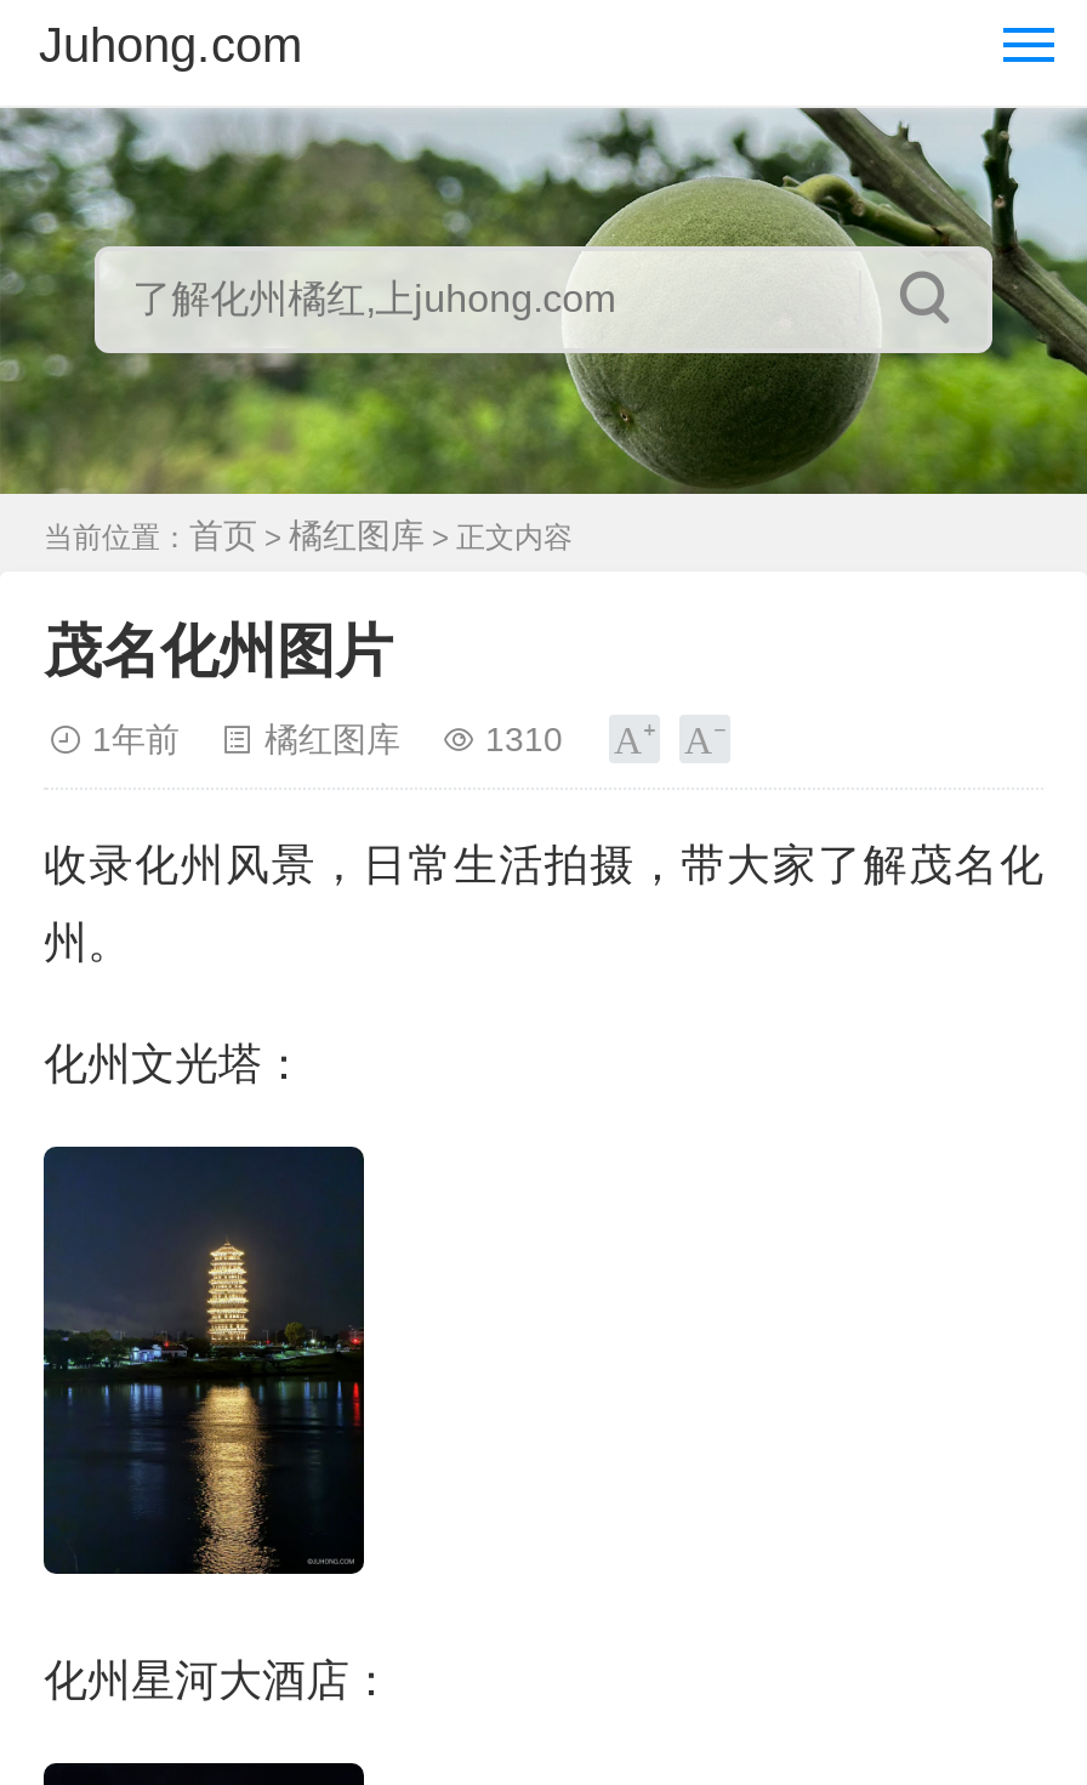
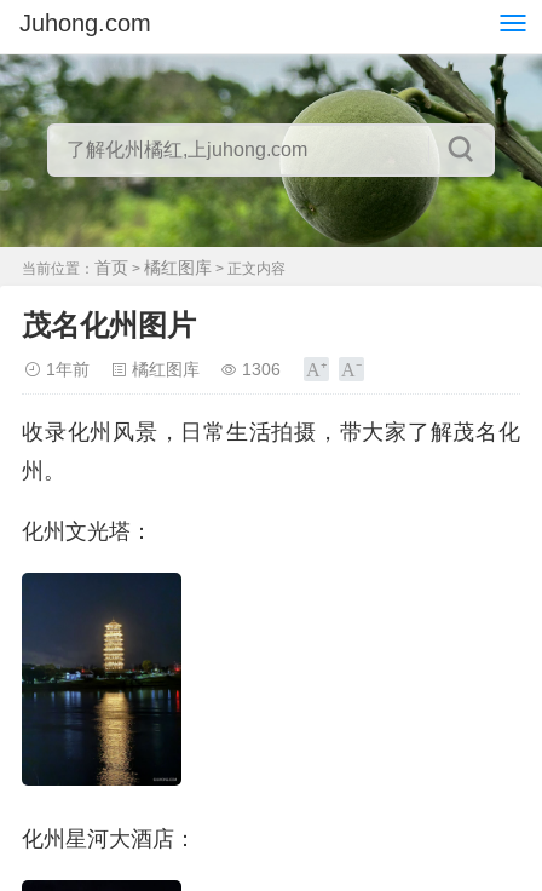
- 1310
+ 1306
